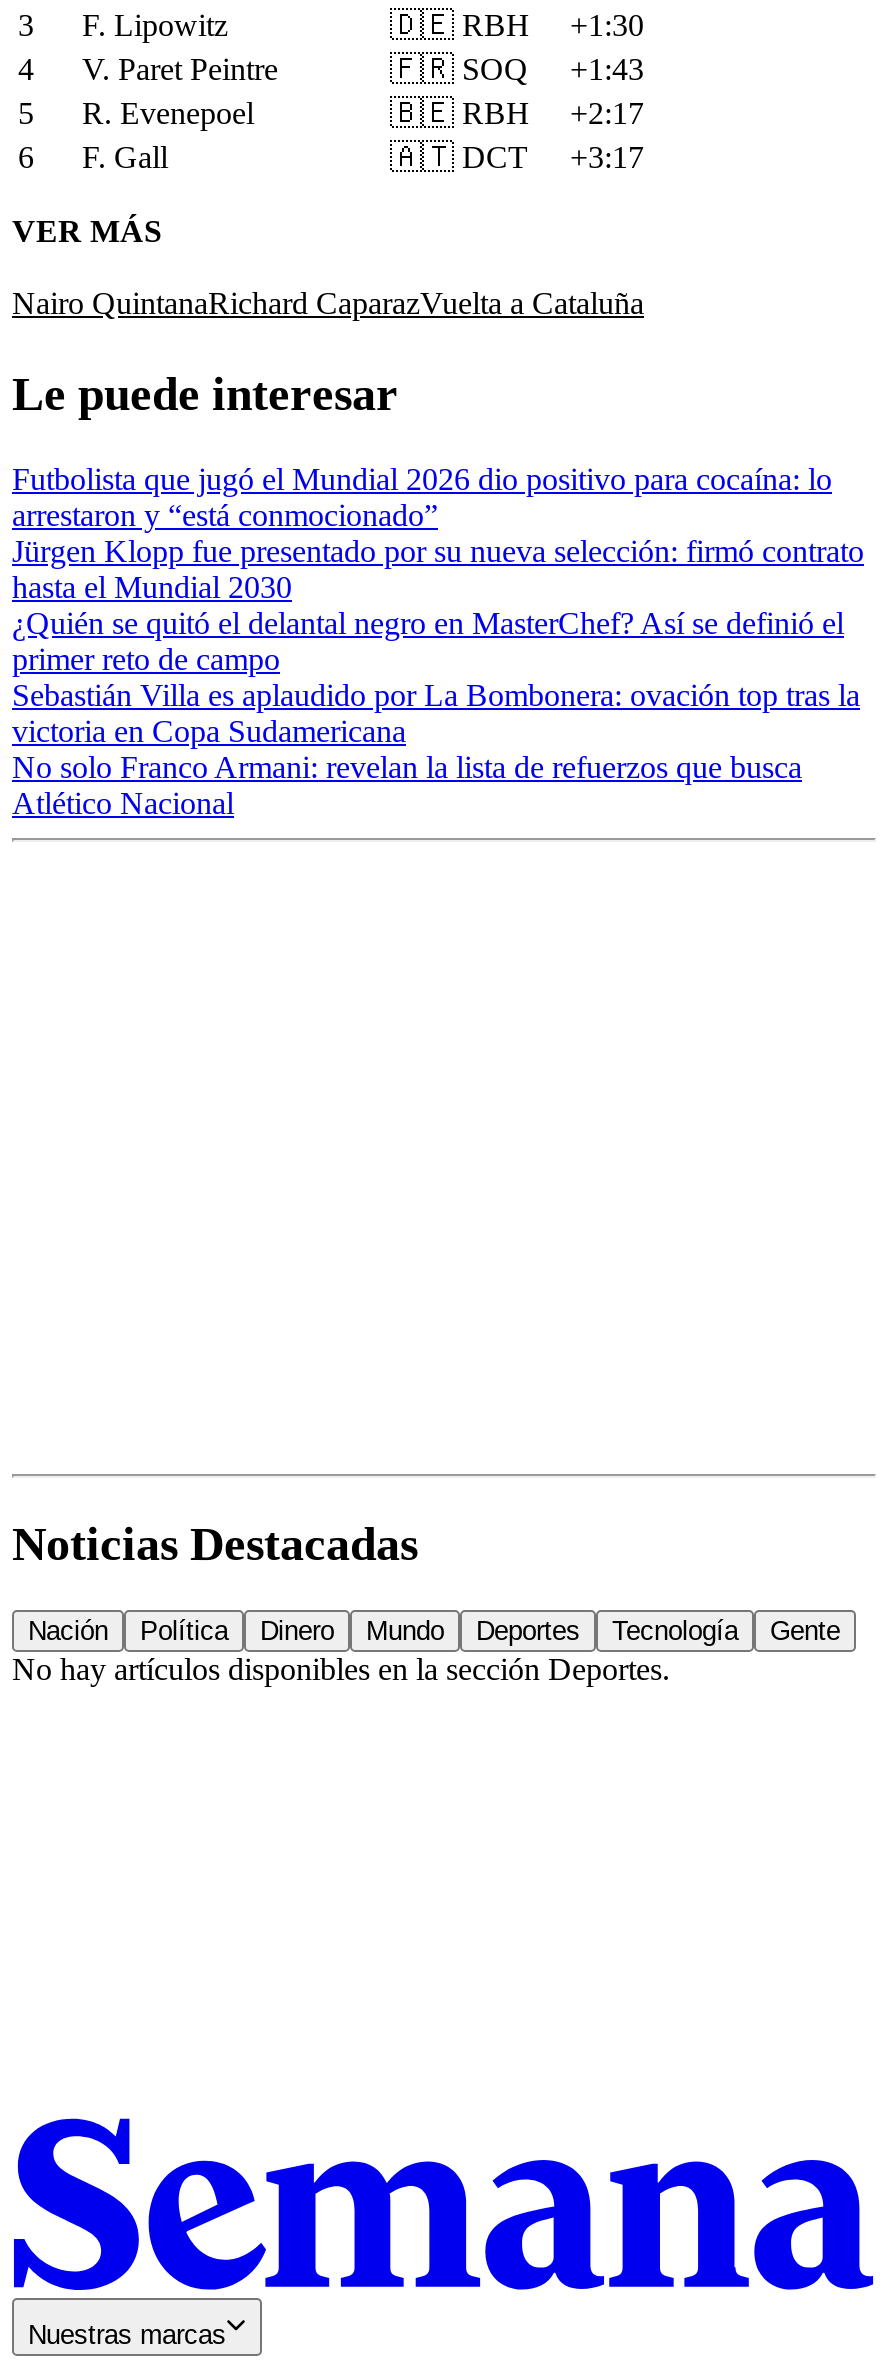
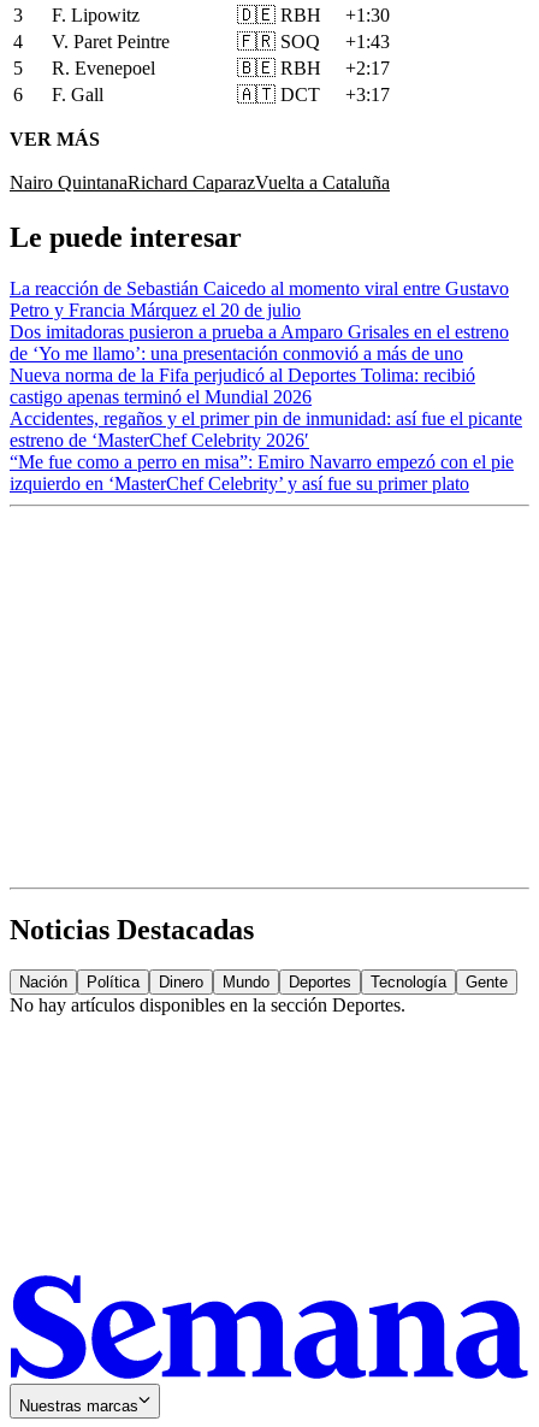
- Futbolista que jugó el Mundial 2026 dio positivo para cocaína: lo
- arrestaron y “está conmocionado”
- Jürgen Klopp fue presentado por su nueva selección: firmó contrato
- hasta el Mundial 2030
- ¿Quién se quitó el delantal negro en MasterChef? Así se definió el
- primer reto de campo
- Sebastián Villa es aplaudido por La Bombonera: ovación top tras la
- victoria en Copa Sudamericana
- No solo Franco Armani: revelan la lista de refuerzos que busca
- Atlético Nacional
+ La reacción de Sebastián Caicedo al momento viral entre Gustavo
+ Petro y Francia Márquez el 20 de julio
+ Dos imitadoras pusieron a prueba a Amparo Grisales en el estreno
+ de ‘Yo me llamo’: una presentación conmovió a más de uno
+ Nueva norma de la Fifa perjudicó al Deportes Tolima: recibió
+ castigo apenas terminó el Mundial 2026
+ Accidentes, regaños y el primer pin de inmunidad: así fue el picante
+ estreno de ‘MasterChef Celebrity 2026′
+ “Me fue como a perro en misa”: Emiro Navarro empezó con el pie
+ izquierdo en ‘MasterChef Celebrity’ y así fue su primer plato
